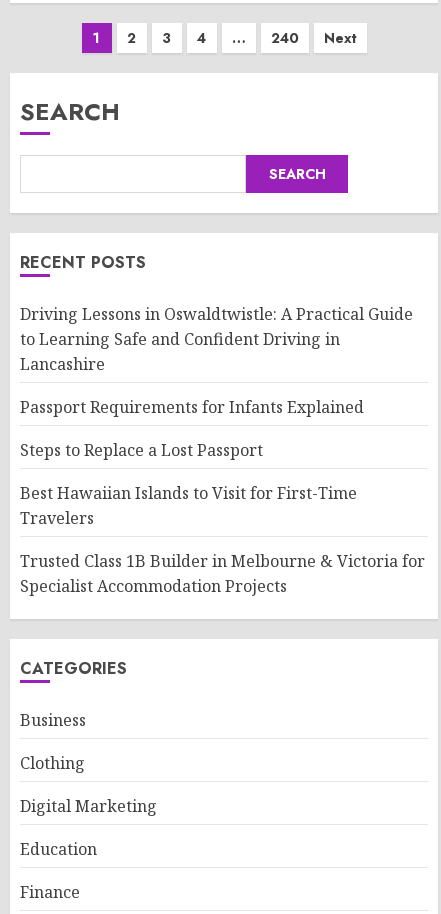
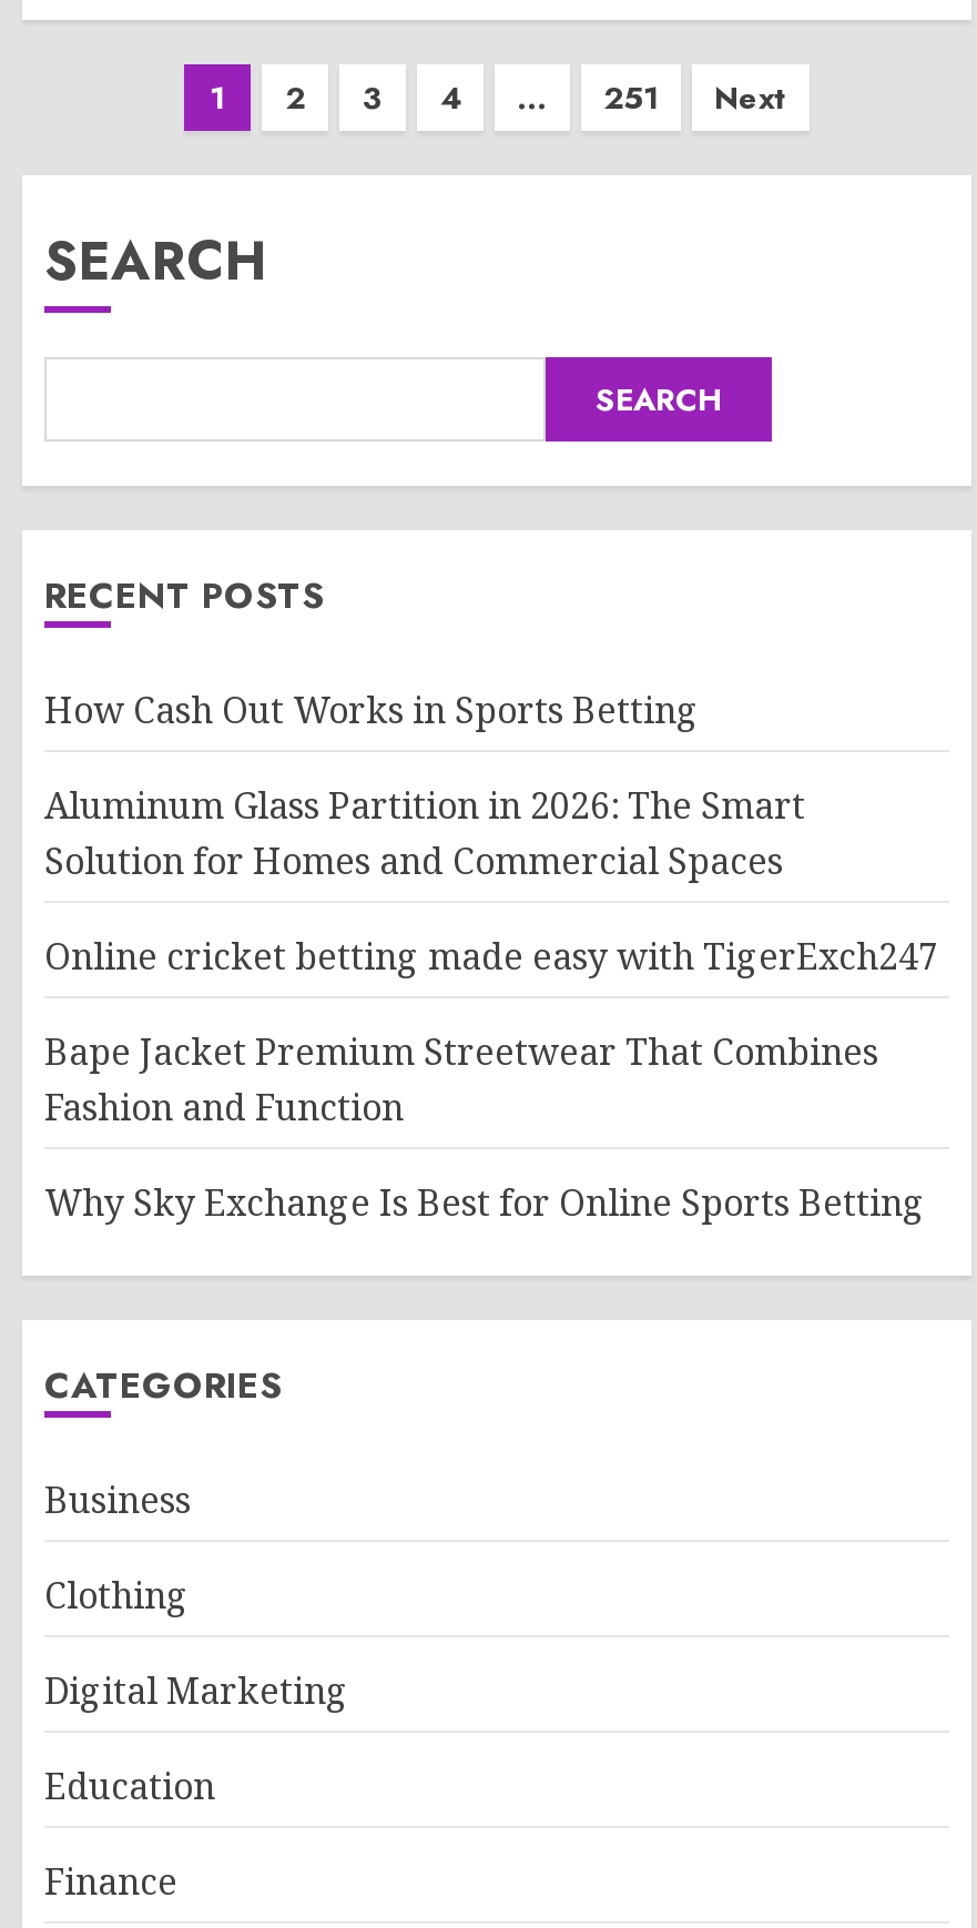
- 240
+ 251

- Driving Lessons in Oswaldtwistle: A Practical Guide
- to Learning Safe and Confident Driving in
- Lancashire
+ How Cash Out Works in Sports Betting

- Passport Requirements for Infants Explained
+ Aluminum Glass Partition in 2026: The Smart
+ Solution for Homes and Commercial Spaces

- Steps to Replace a Lost Passport
+ Online cricket betting made easy with TigerExch247

- Best Hawaiian Islands to Visit for First-Time
- Travelers
+ Bape Jacket Premium Streetwear That Combines
+ Fashion and Function

- Trusted Class 1B Builder in Melbourne & Victoria for
- Specialist Accommodation Projects
+ Why Sky Exchange Is Best for Online Sports Betting
